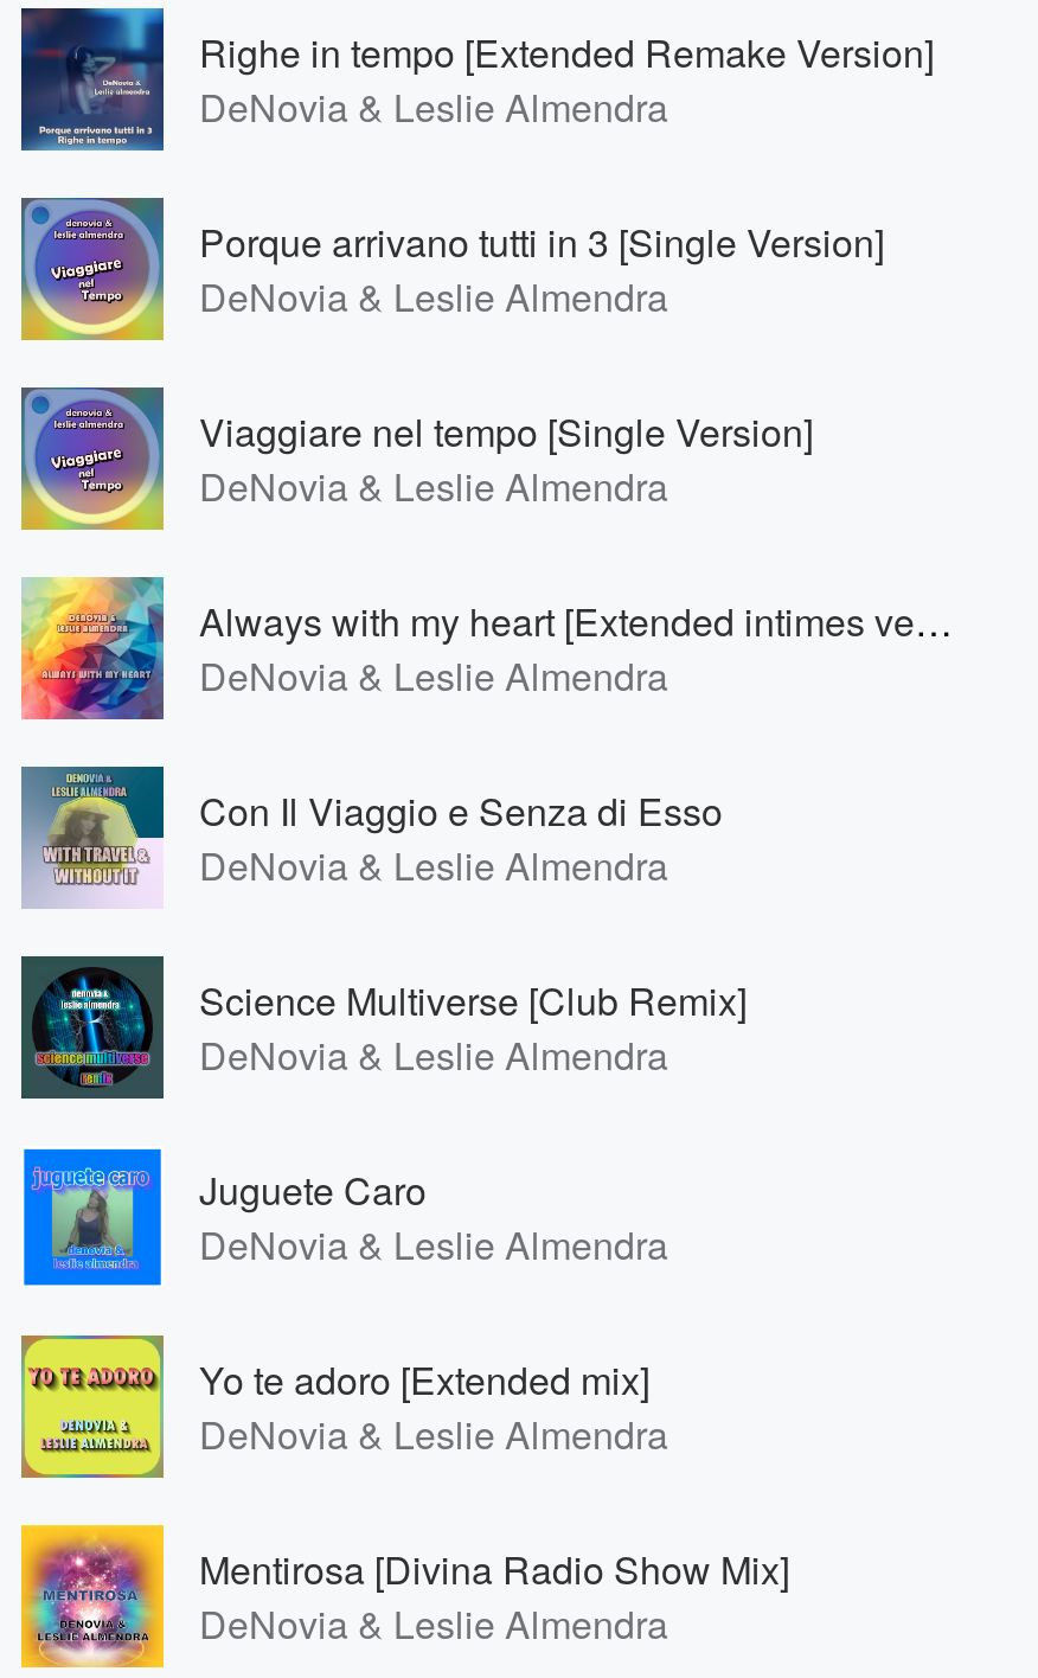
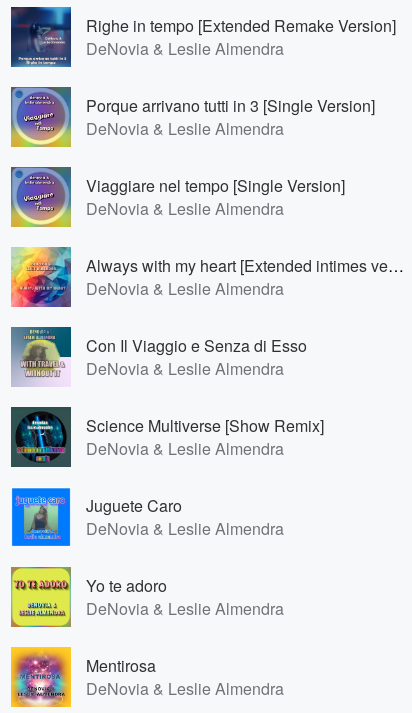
- Science Multiverse [Club Remix]
+ Science Multiverse [Show Remix]

- Yo te adoro [Extended mix]
+ Yo te adoro

- Mentirosa [Divina Radio Show Mix]
+ Mentirosa
